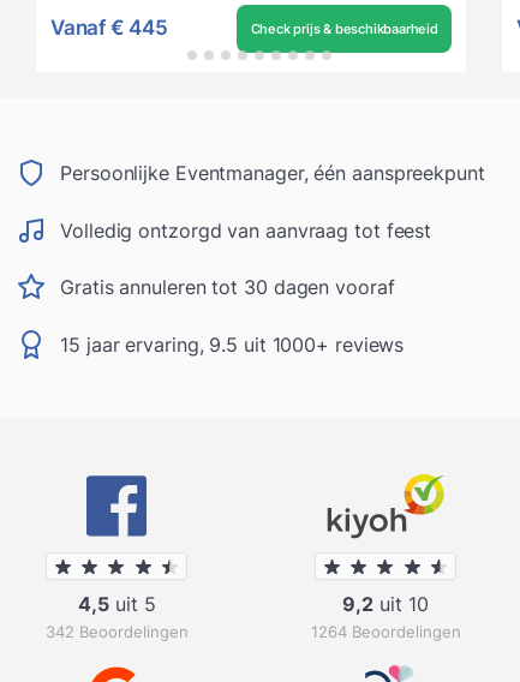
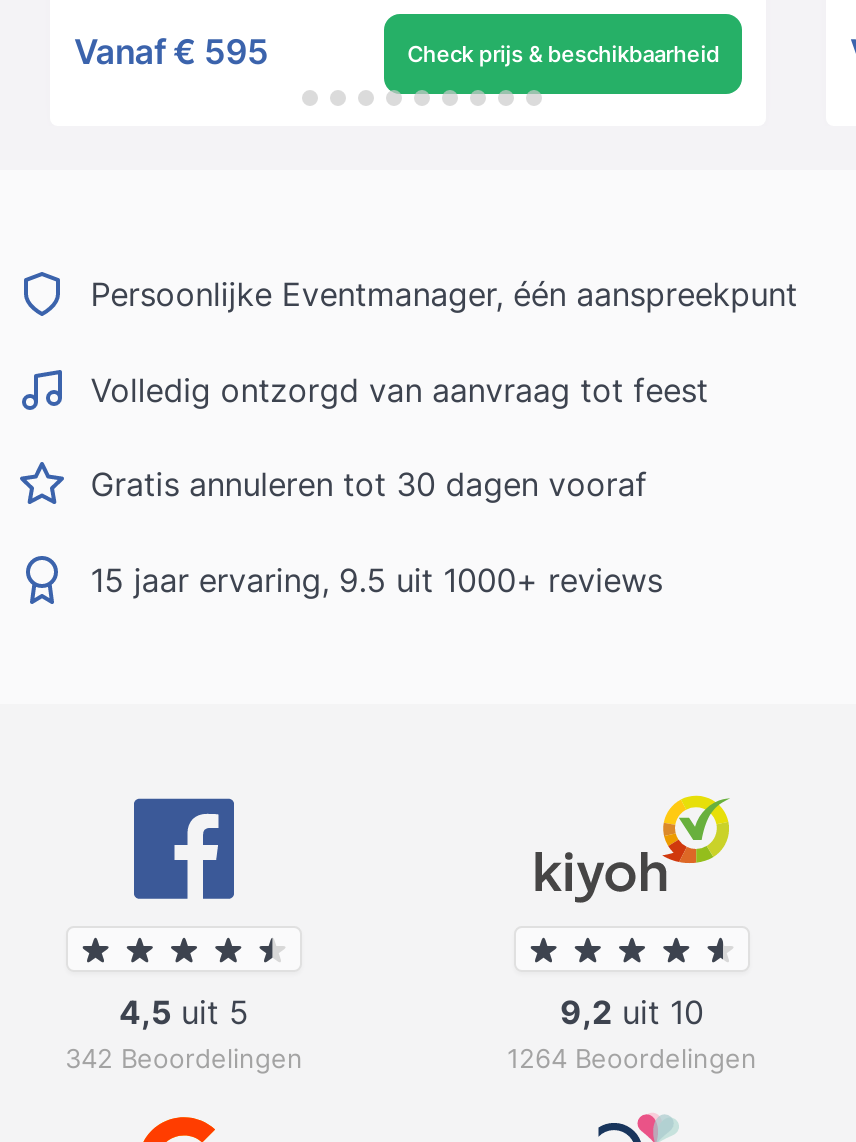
- Vanaf € 445
+ Vanaf € 595
